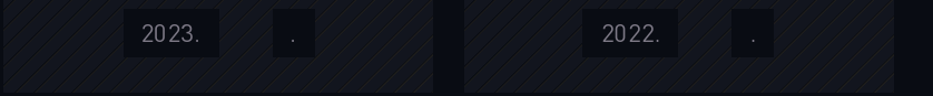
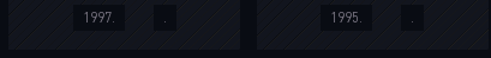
- 2023.
+ 1997.

- 2022.
+ 1995.
